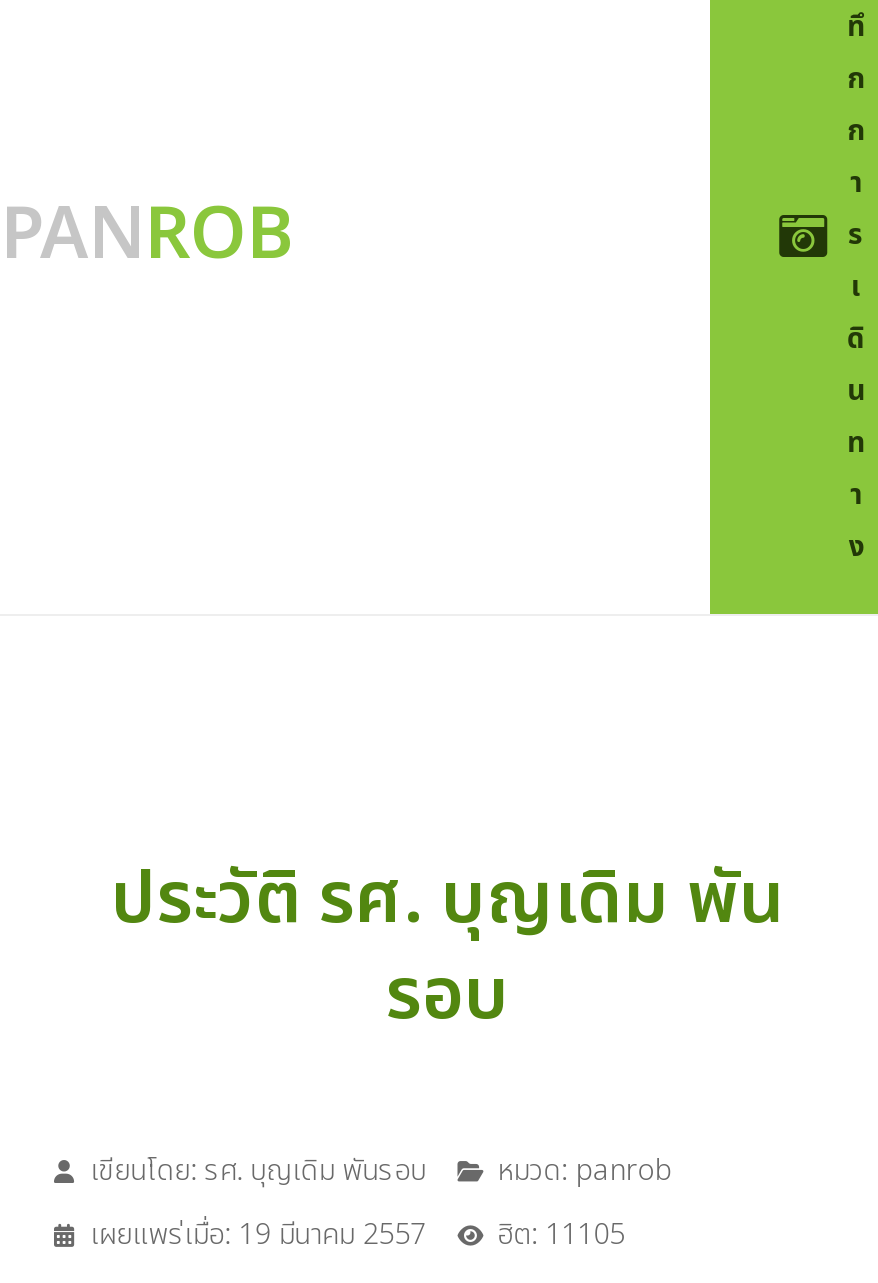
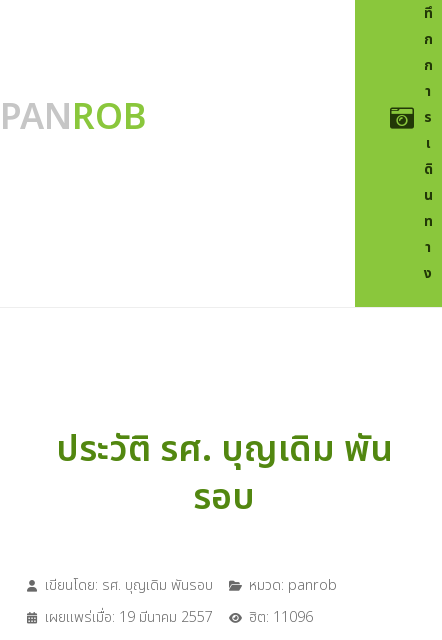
- เผยแพร่เมื่อ: 19 มีนาคม 2557 ฮิต: 11105
+ เผยแพร่เมื่อ: 19 มีนาคม 2557 ฮิต: 11096
